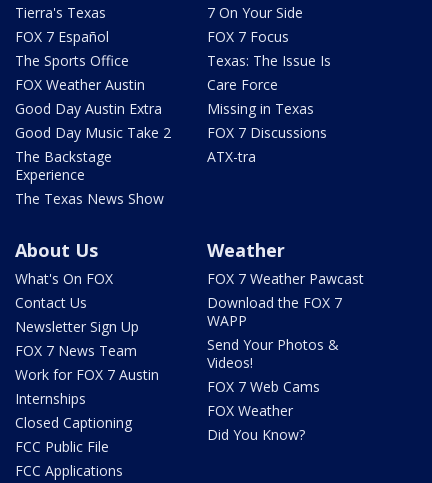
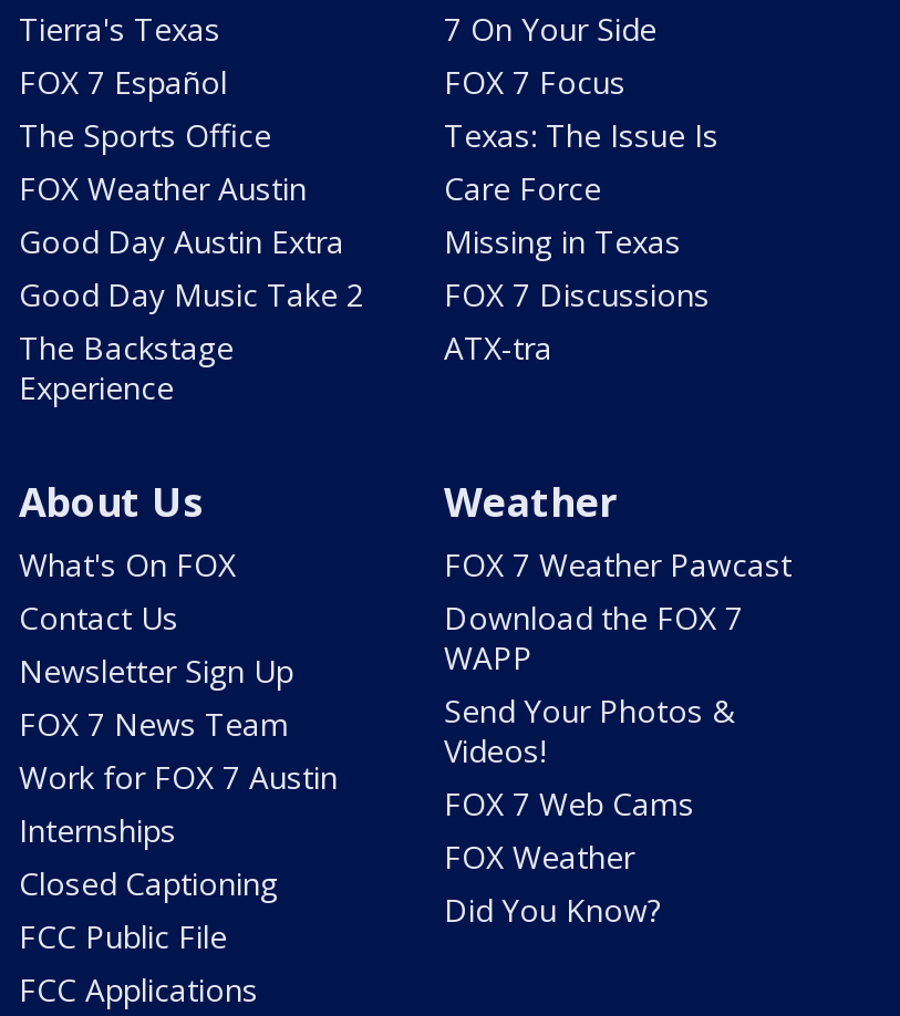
- The Texas News Show
